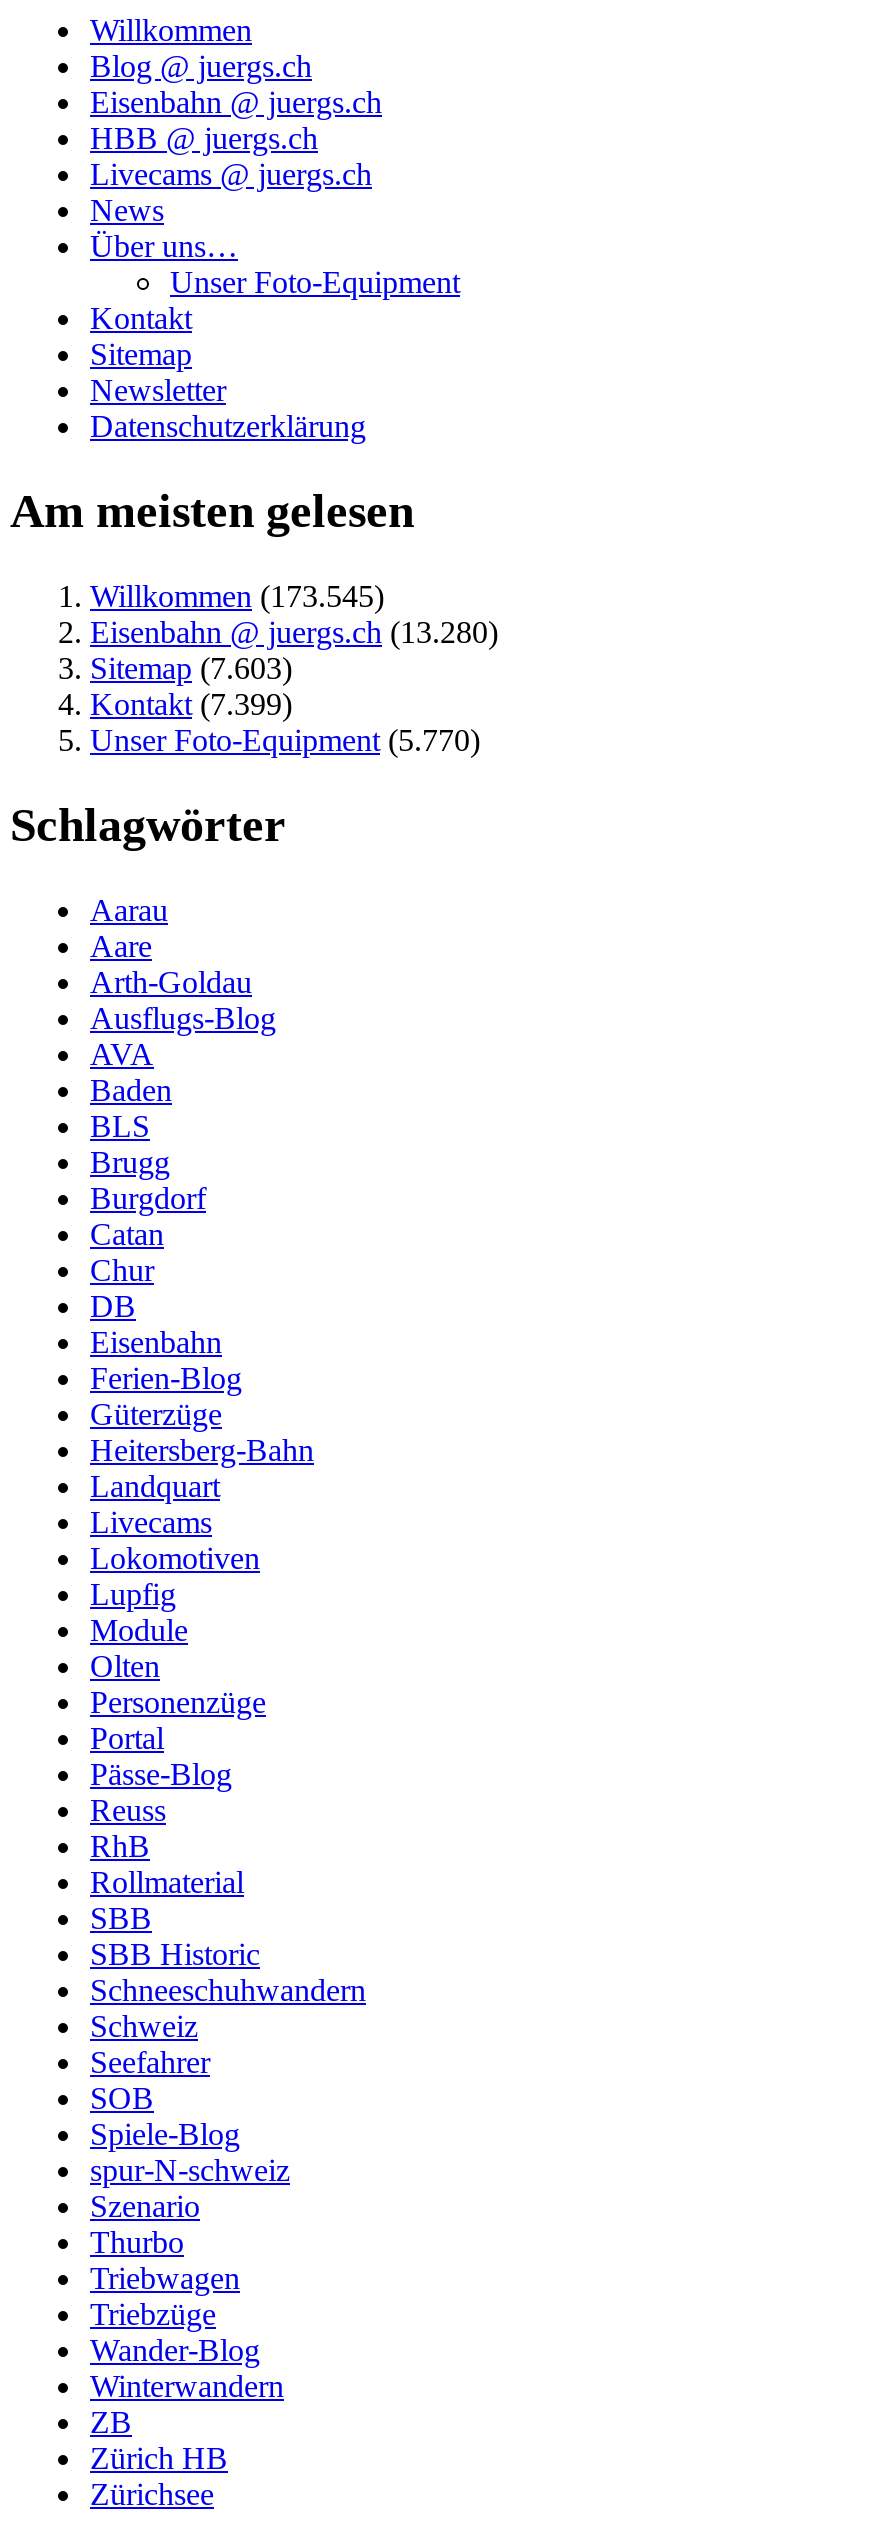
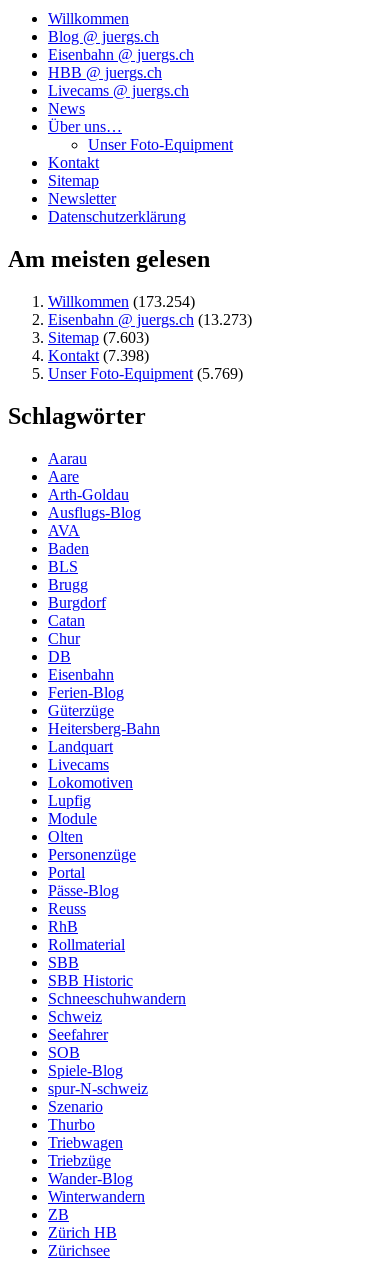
- Willkommen (173.545)
+ Willkommen (173.254)

- Eisenbahn @ juergs.ch (13.280)
+ Eisenbahn @ juergs.ch (13.273)

- Kontakt (7.399)
+ Kontakt (7.398)

- Unser Foto-Equipment (5.770)
+ Unser Foto-Equipment (5.769)
